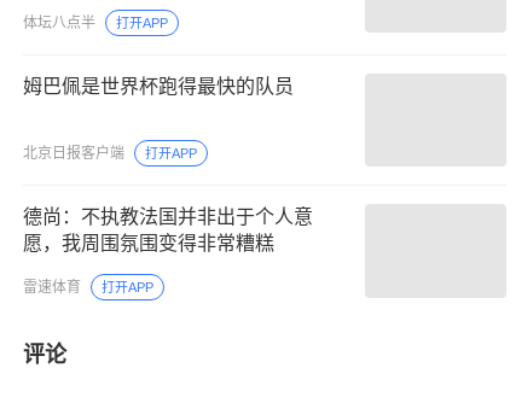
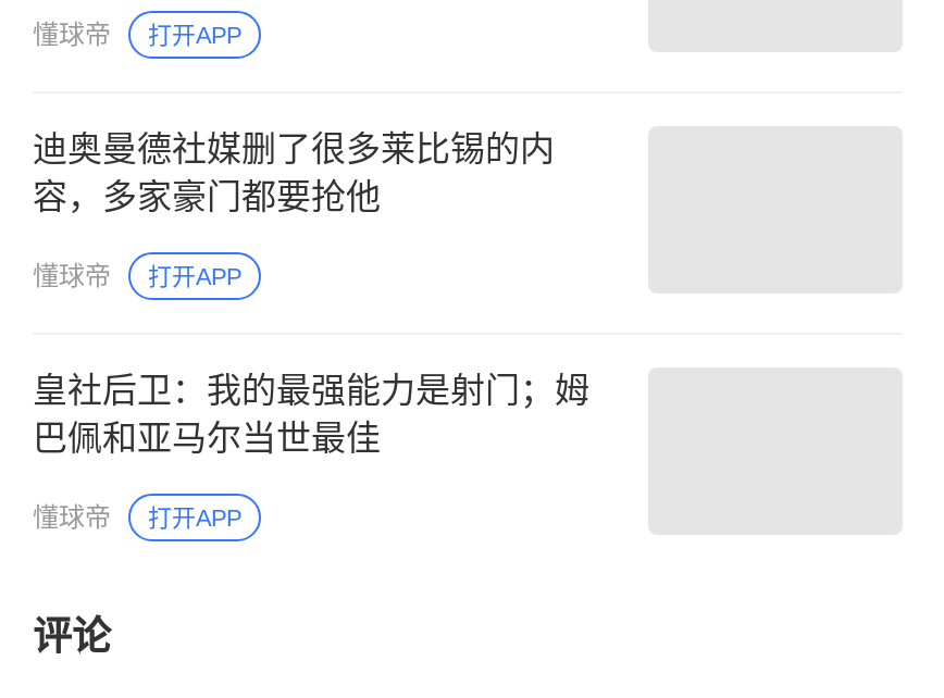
- 体坛八点半
+ 懂球帝

- 姆巴佩是世界杯跑得最快的队员
+ 迪奥曼德社媒删了很多莱比锡的内
+ 容，多家豪门都要抢他

- 北京日报客户端
+ 懂球帝

- 德尚：不执教法国并非出于个人意
- 愿，我周围氛围变得非常糟糕
+ 皇社后卫：我的最强能力是射门；姆
+ 巴佩和亚马尔当世最佳

- 雷速体育
+ 懂球帝
